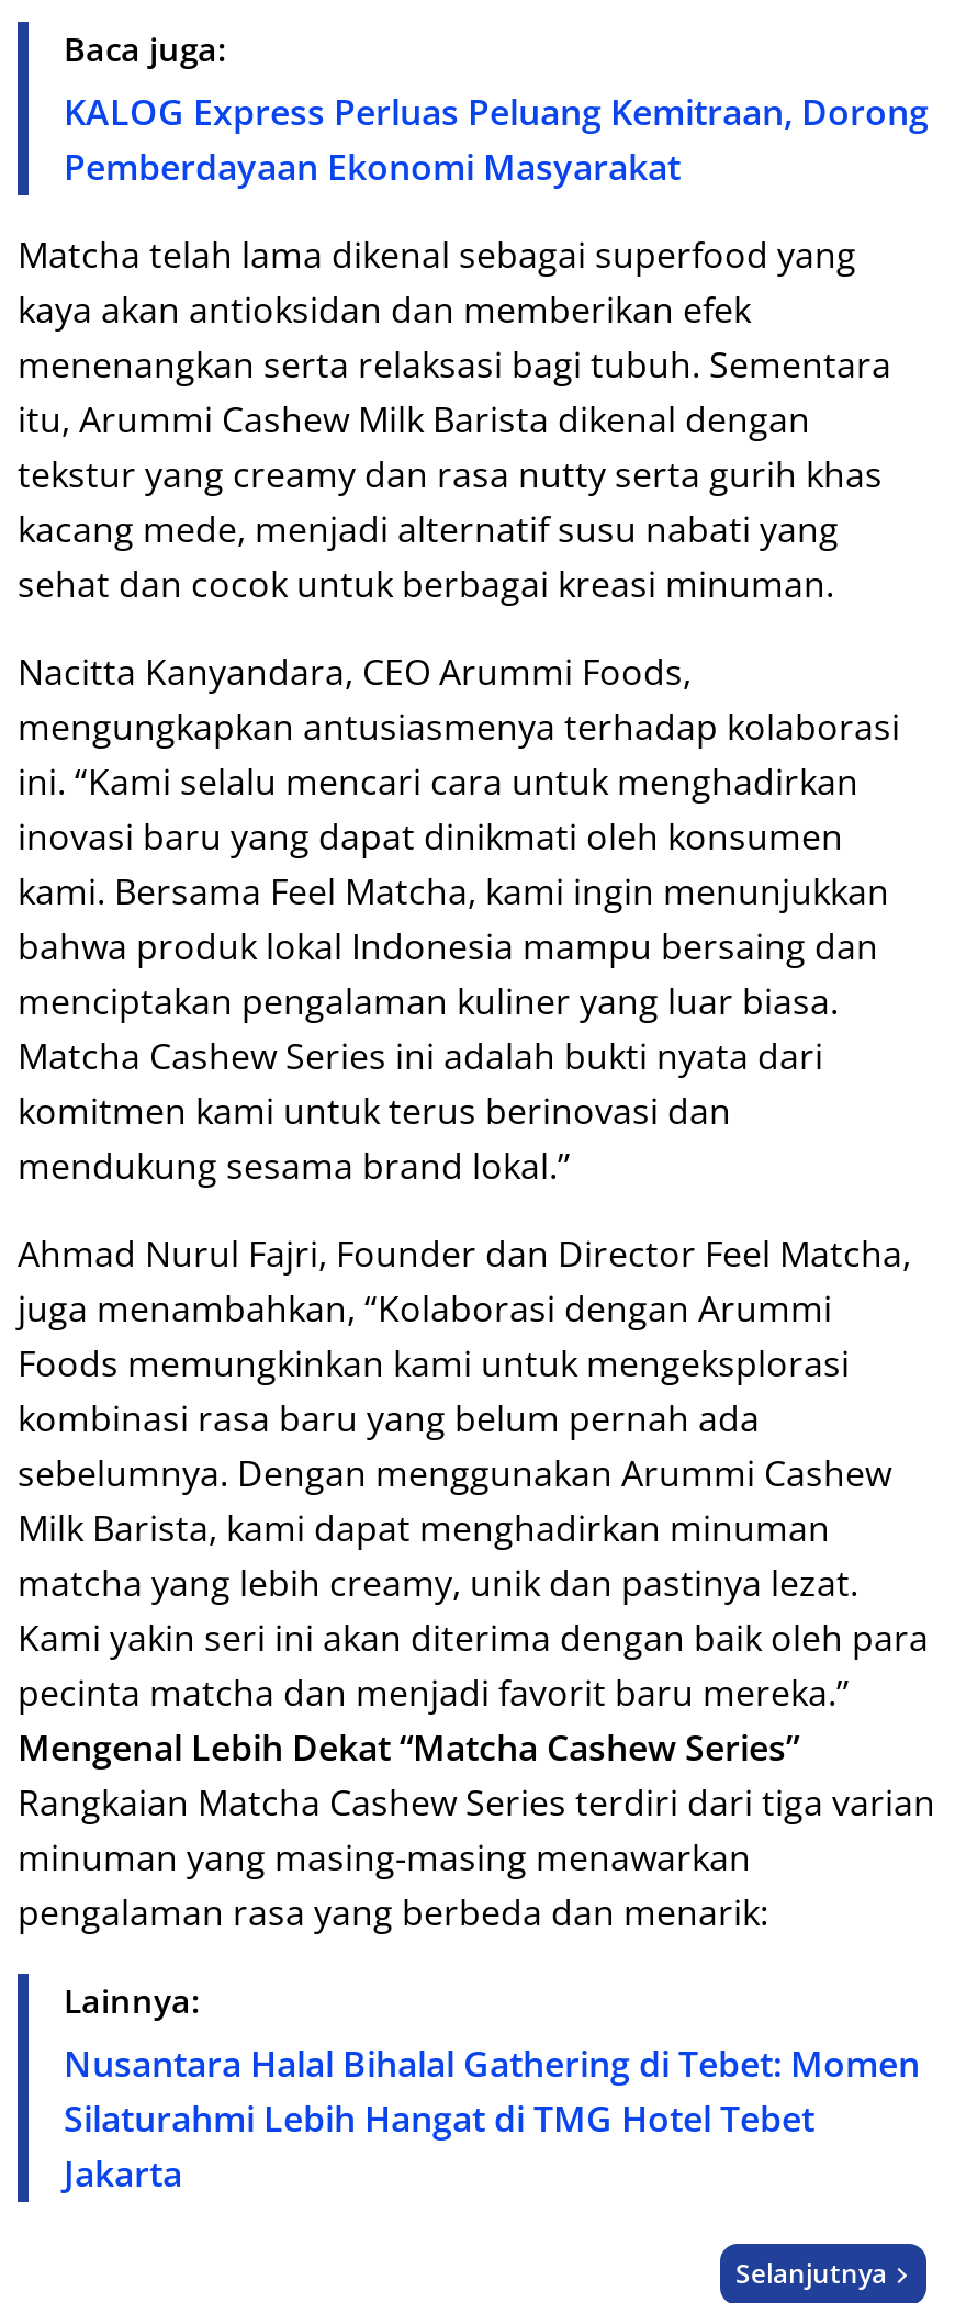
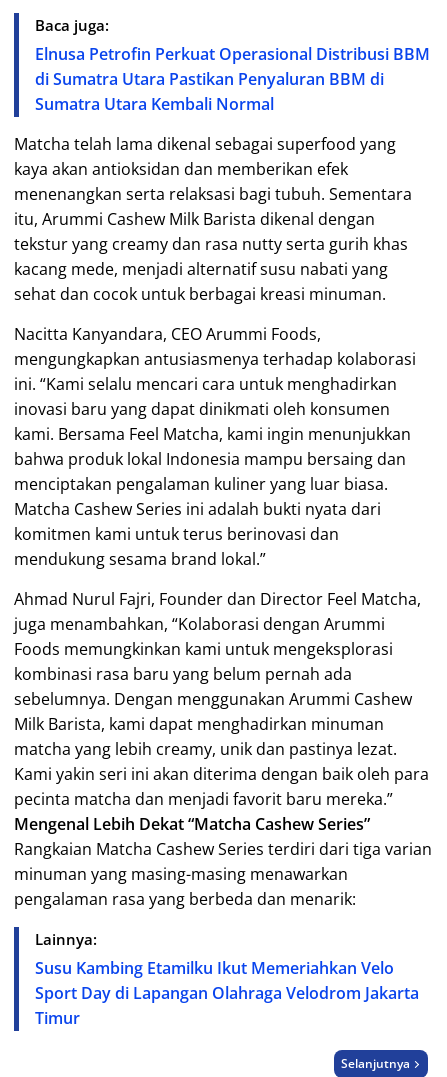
- KALOG Express Perluas Peluang Kemitraan, Dorong
- Pemberdayaan Ekonomi Masyarakat
+ Elnusa Petrofin Perkuat Operasional Distribusi BBM
+ di Sumatra Utara Pastikan Penyaluran BBM di
+ Sumatra Utara Kembali Normal

- Nusantara Halal Bihalal Gathering di Tebet: Momen
- Silaturahmi Lebih Hangat di TMG Hotel Tebet
- Jakarta
+ Susu Kambing Etamilku Ikut Memeriahkan Velo
+ Sport Day di Lapangan Olahraga Velodrom Jakarta
+ Timur
